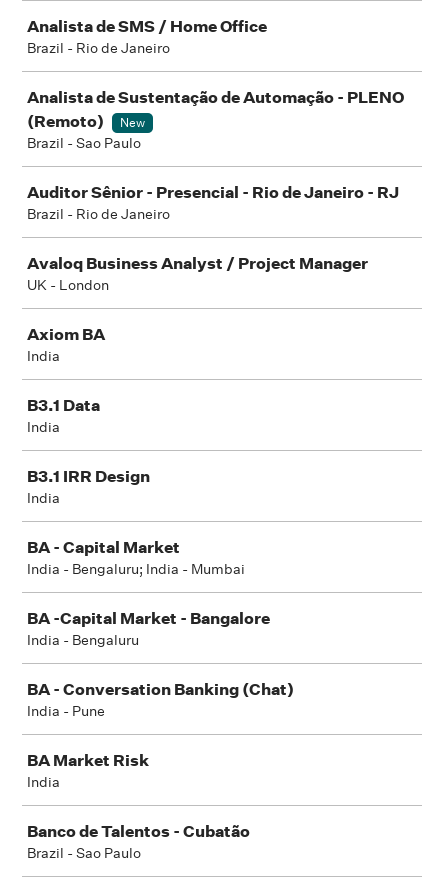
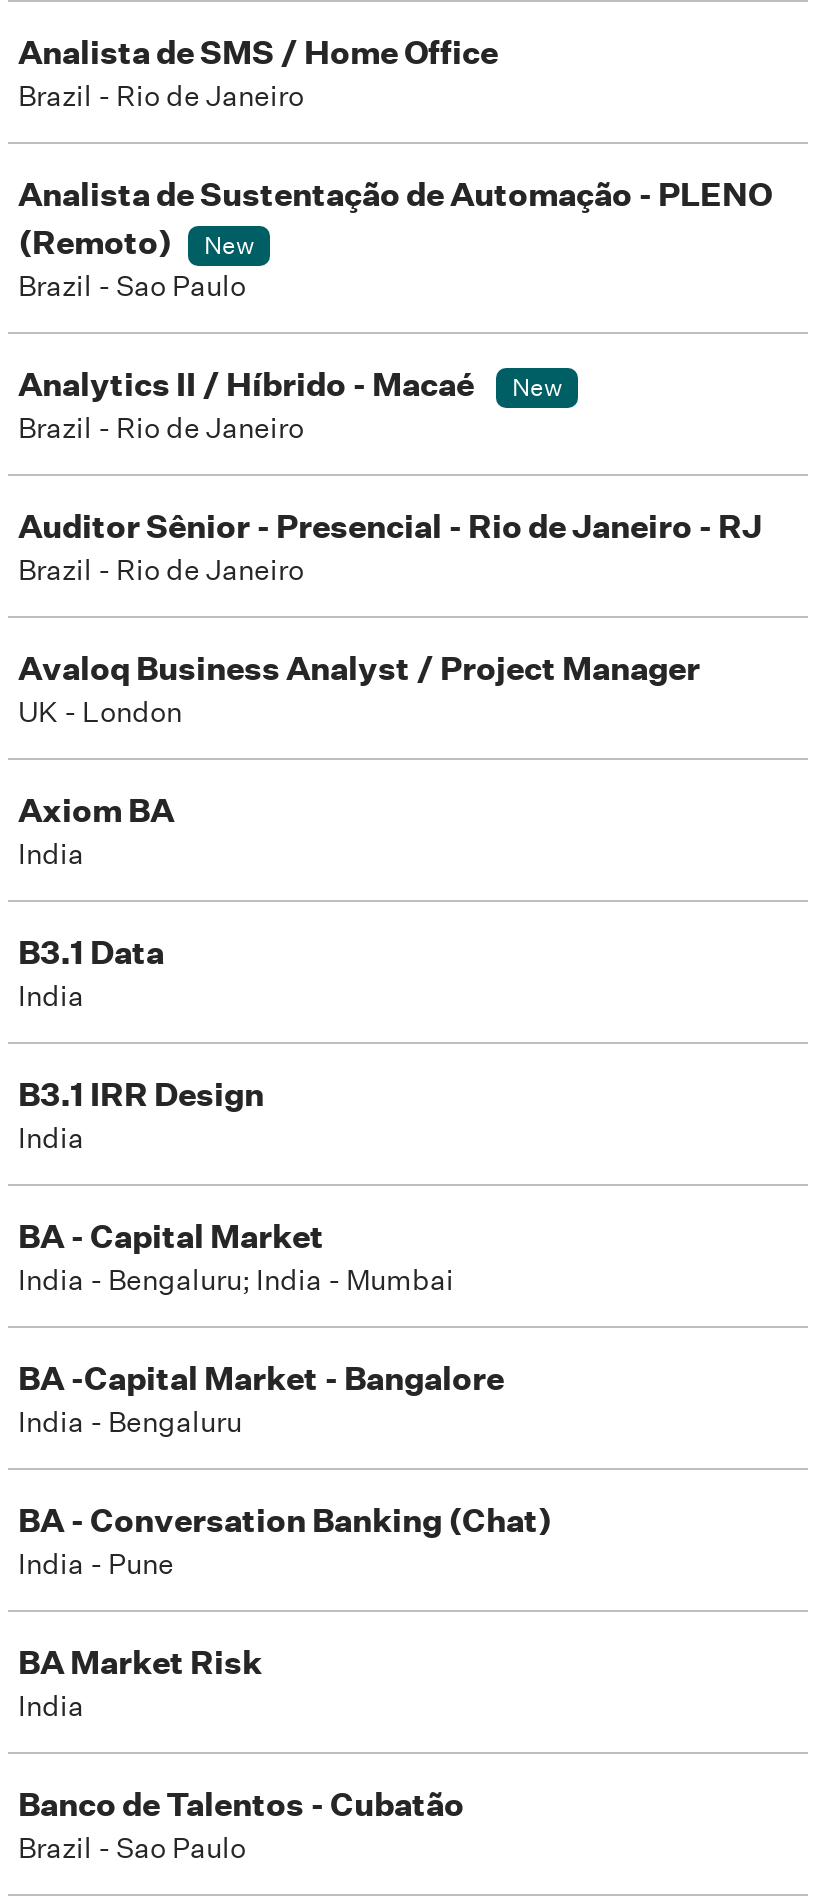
+ Analytics II / Híbrido - Macaé
+ New
+ Brazil - Rio de Janeiro
